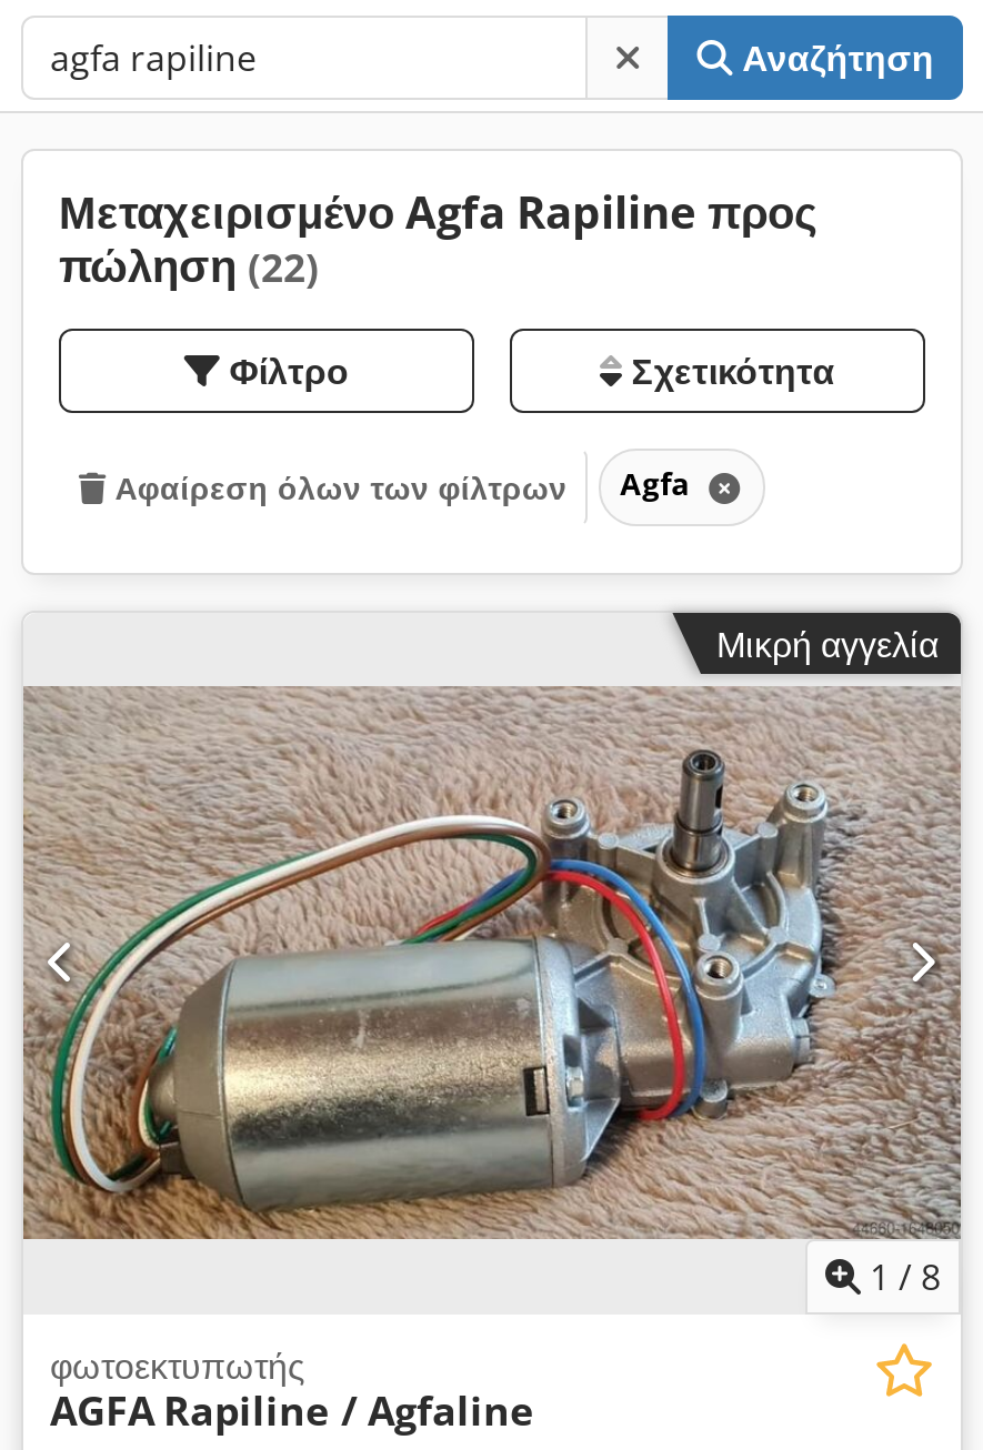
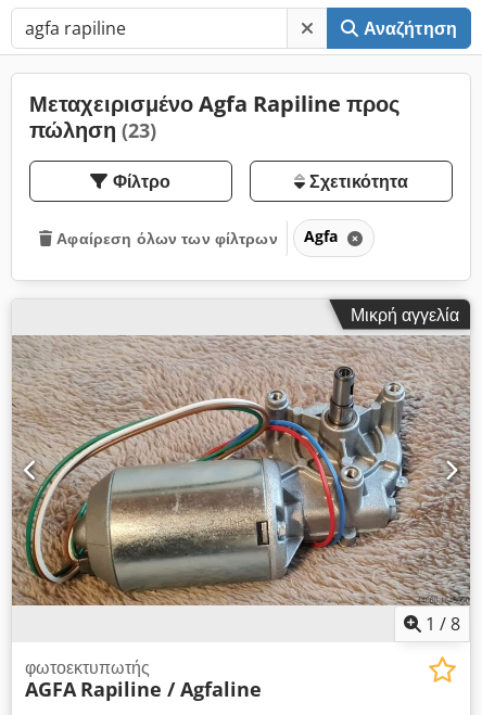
- πώληση (22)
+ πώληση (23)
